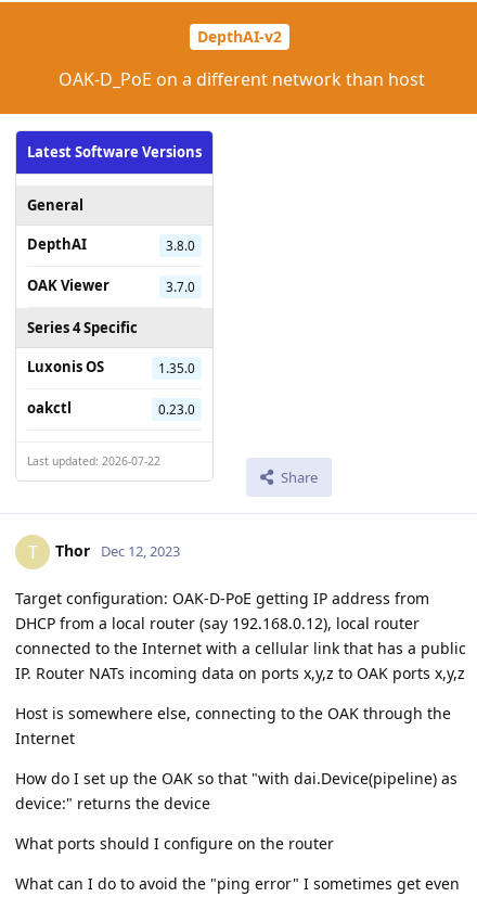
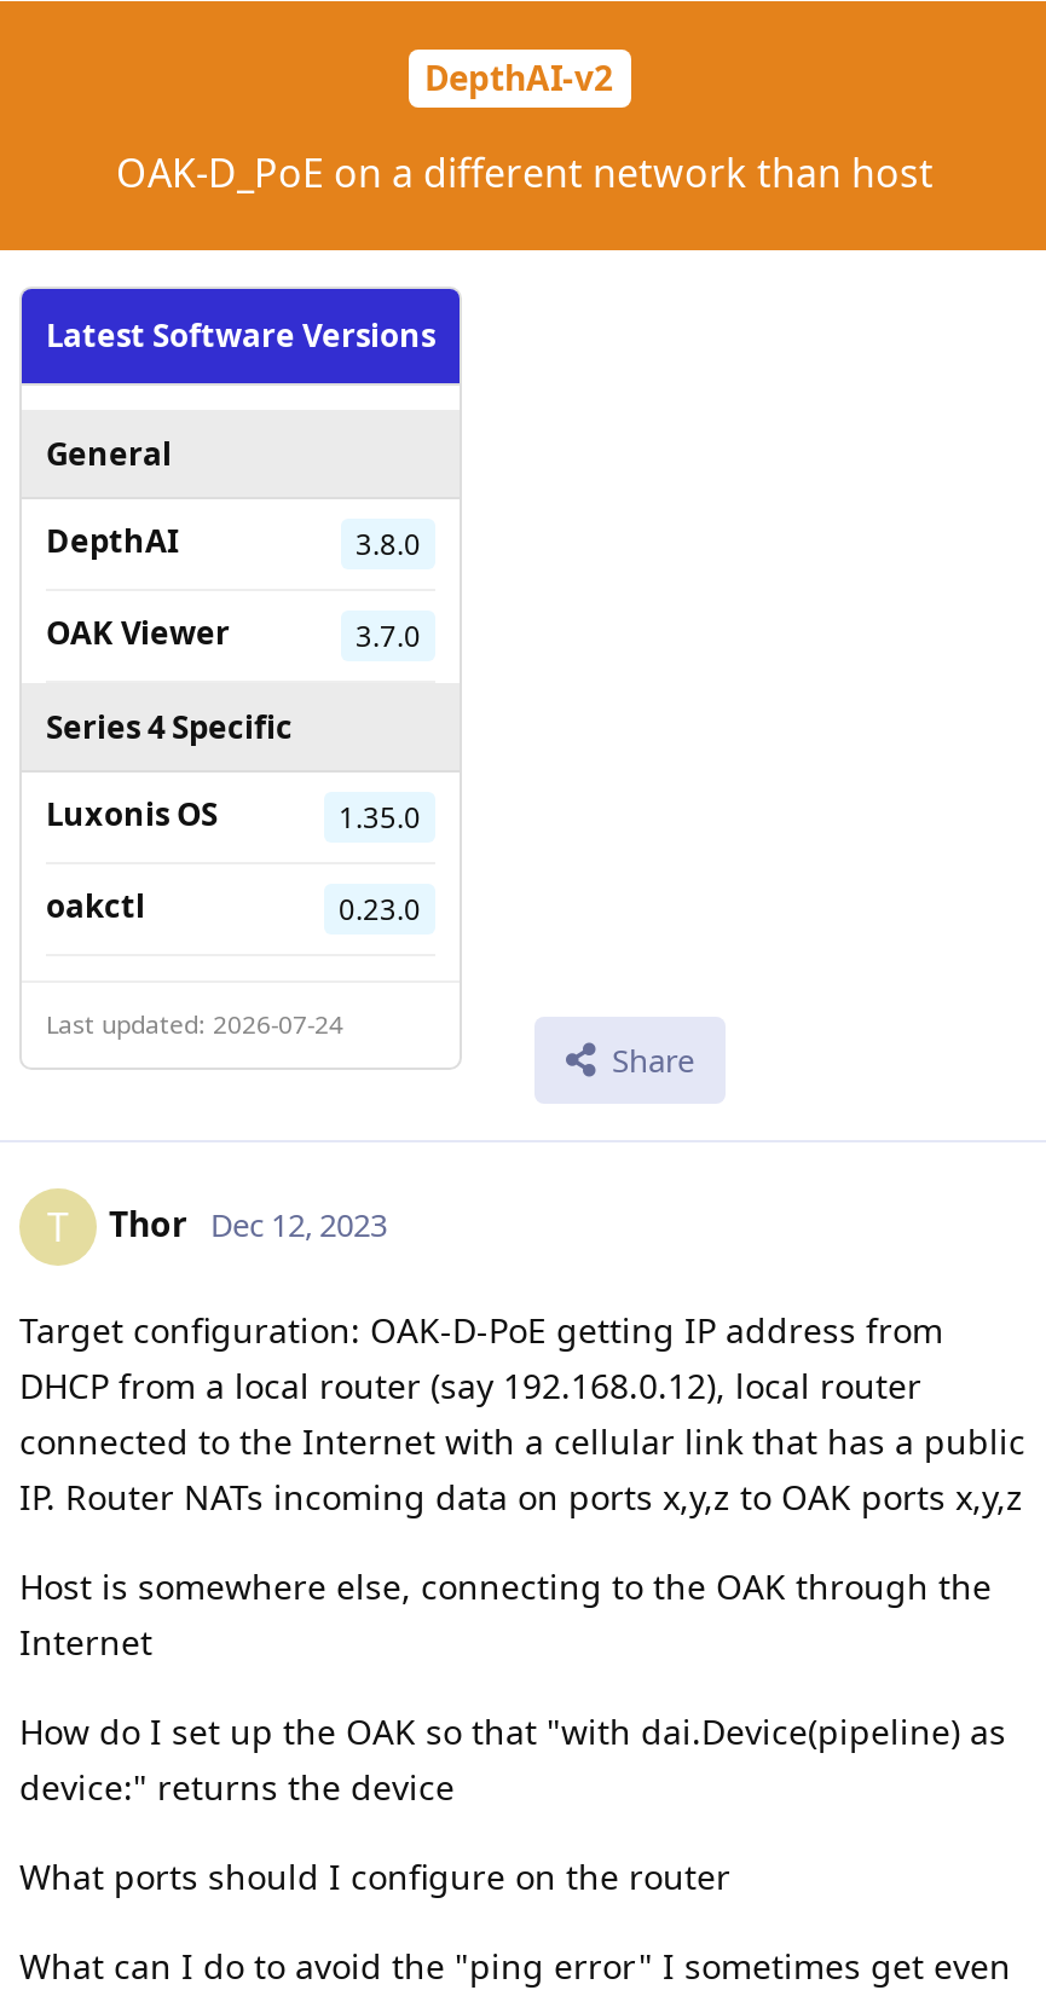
- Last updated: 2026-07-22
+ Last updated: 2026-07-24
